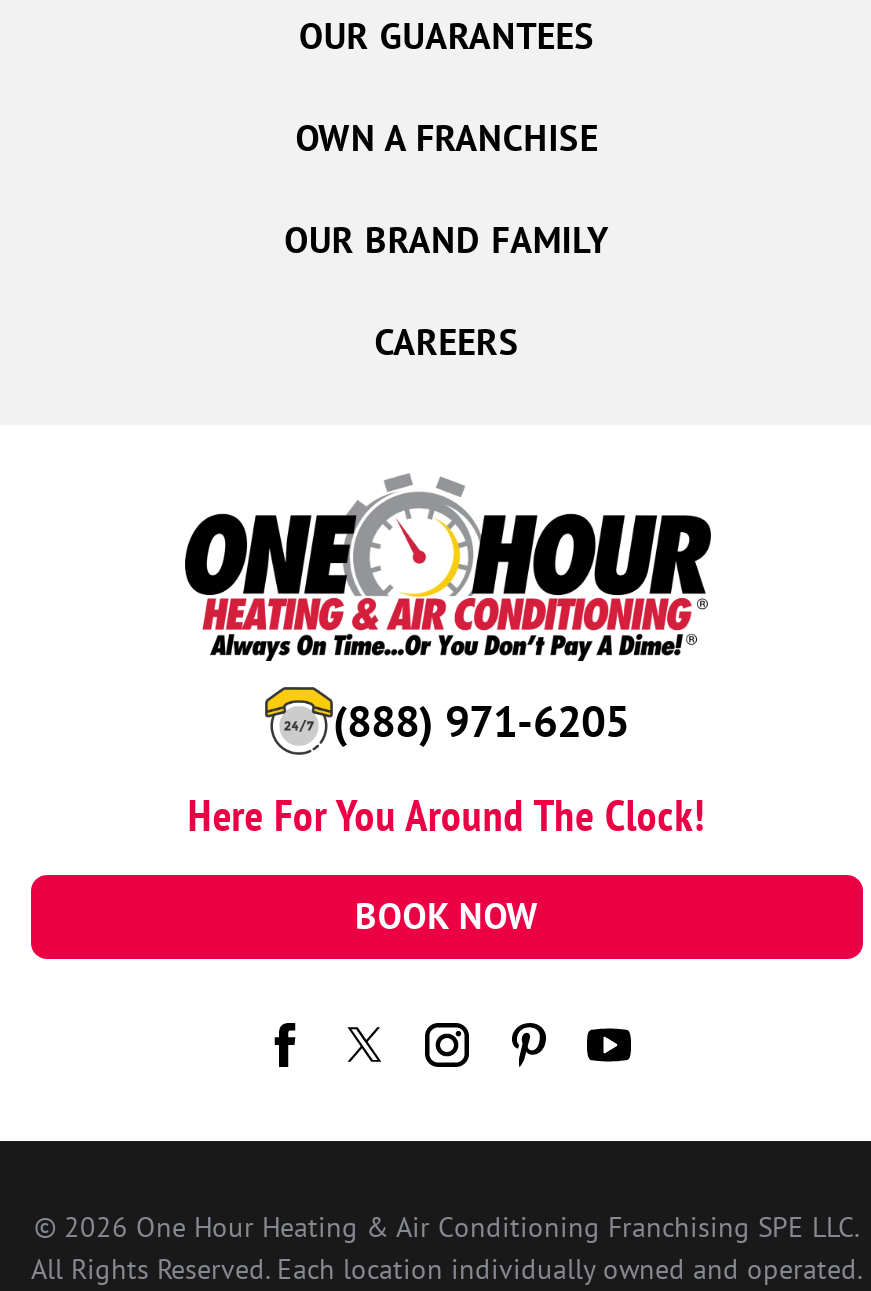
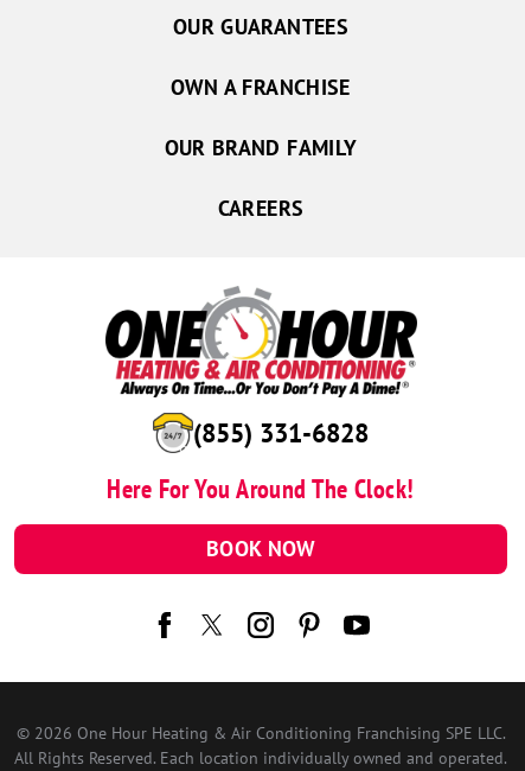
- (888) 971-6205
+ (855) 331-6828
